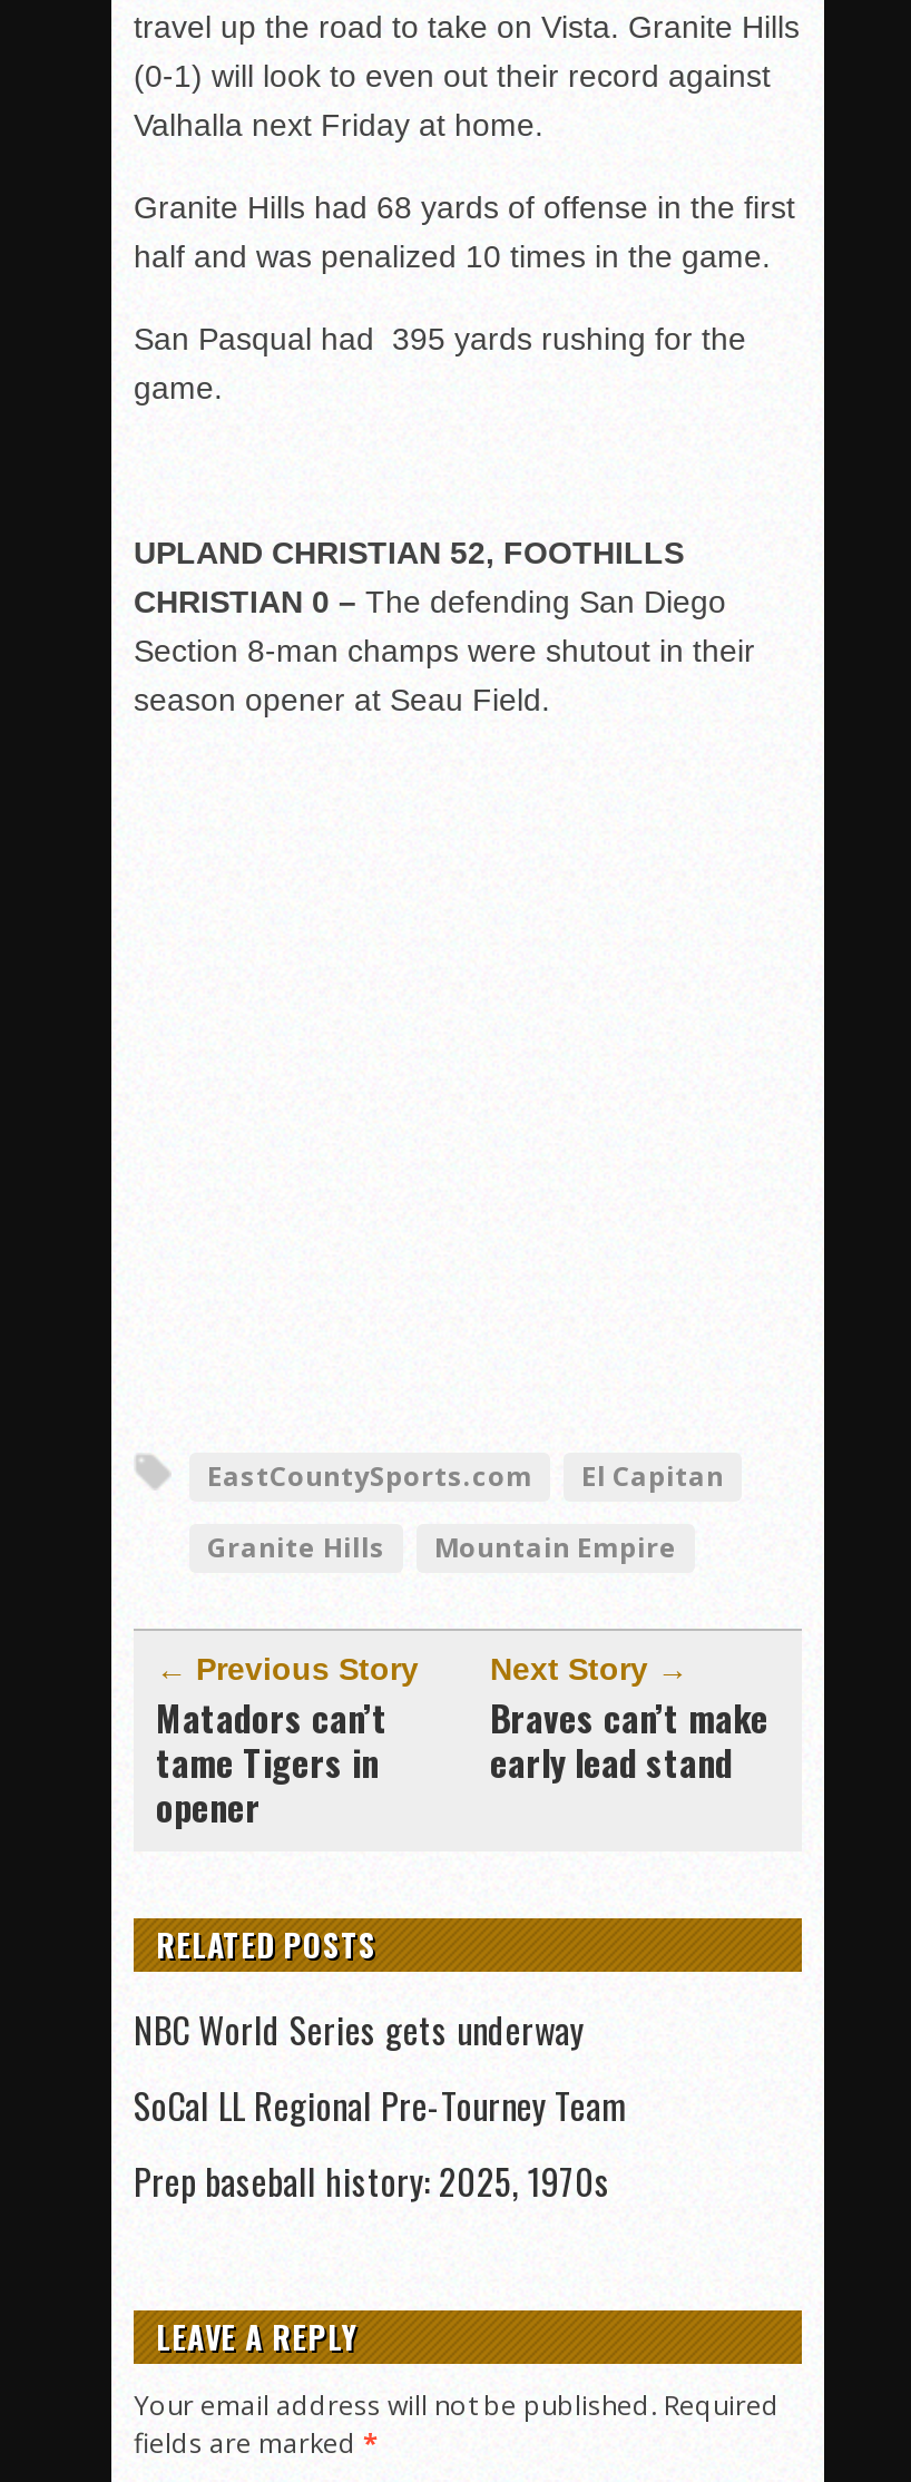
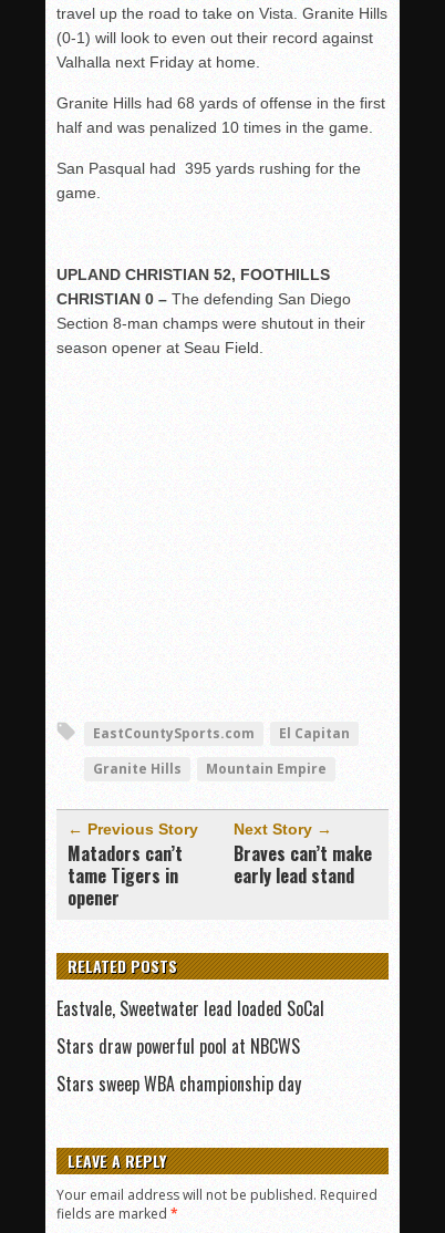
- NBC World Series gets underway
- SoCal LL Regional Pre-Tourney Team
- Prep baseball history: 2025, 1970s
+ Eastvale, Sweetwater lead loaded SoCal
+ Stars draw powerful pool at NBCWS
+ Stars sweep WBA championship day
